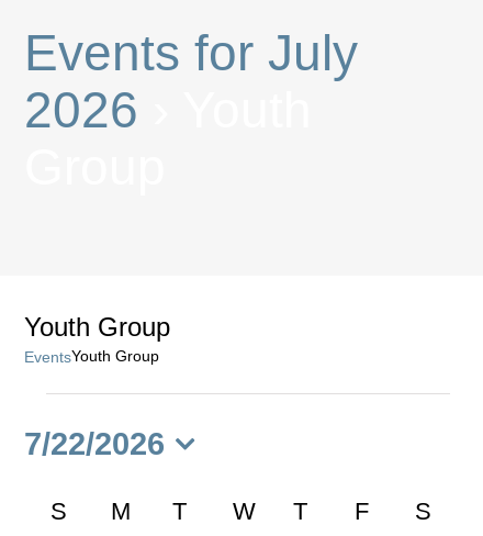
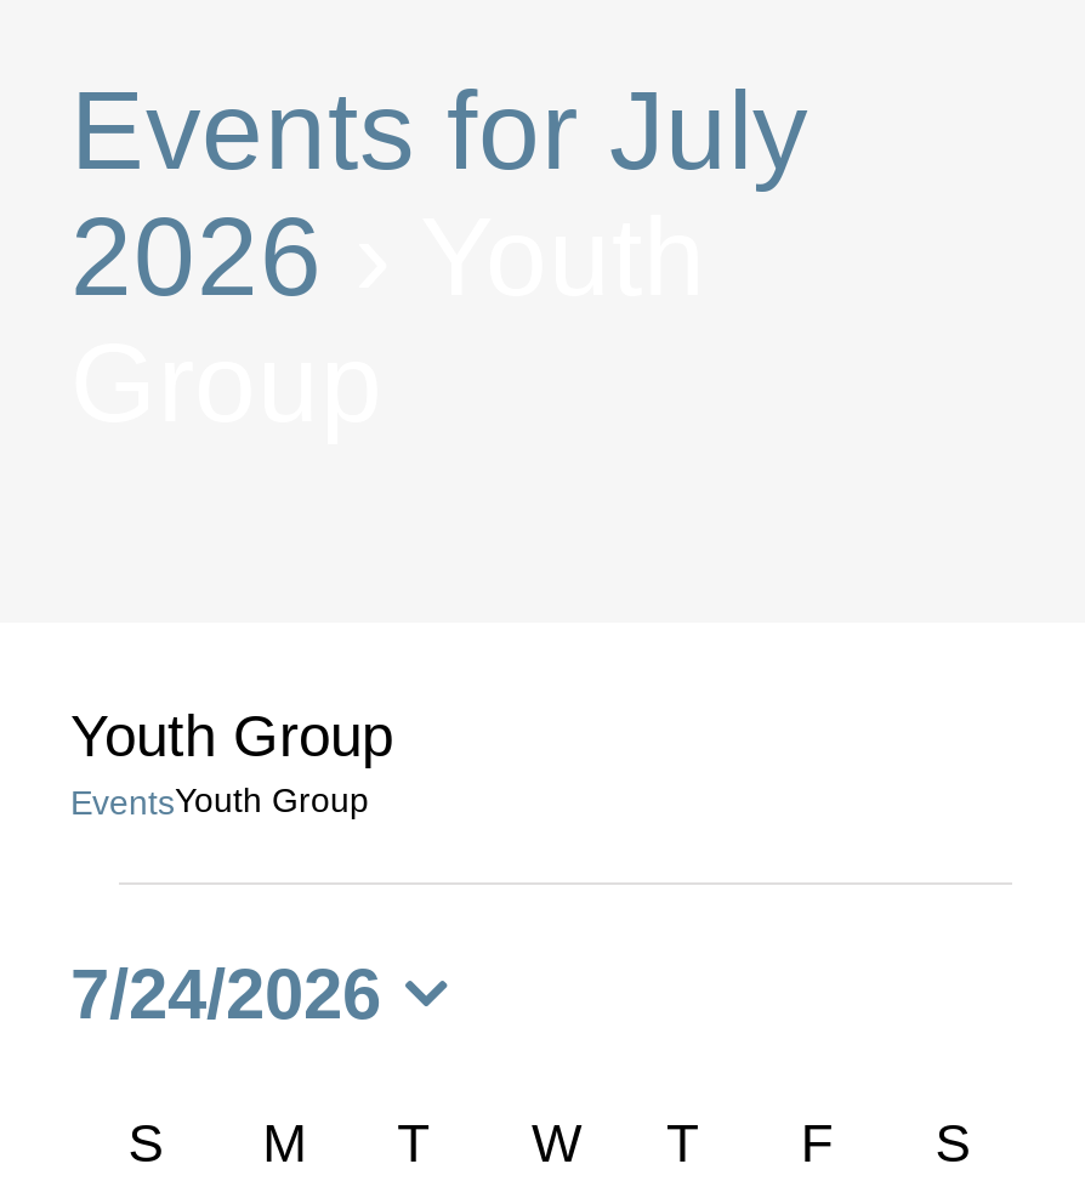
- 7/22/2026
+ 7/24/2026
